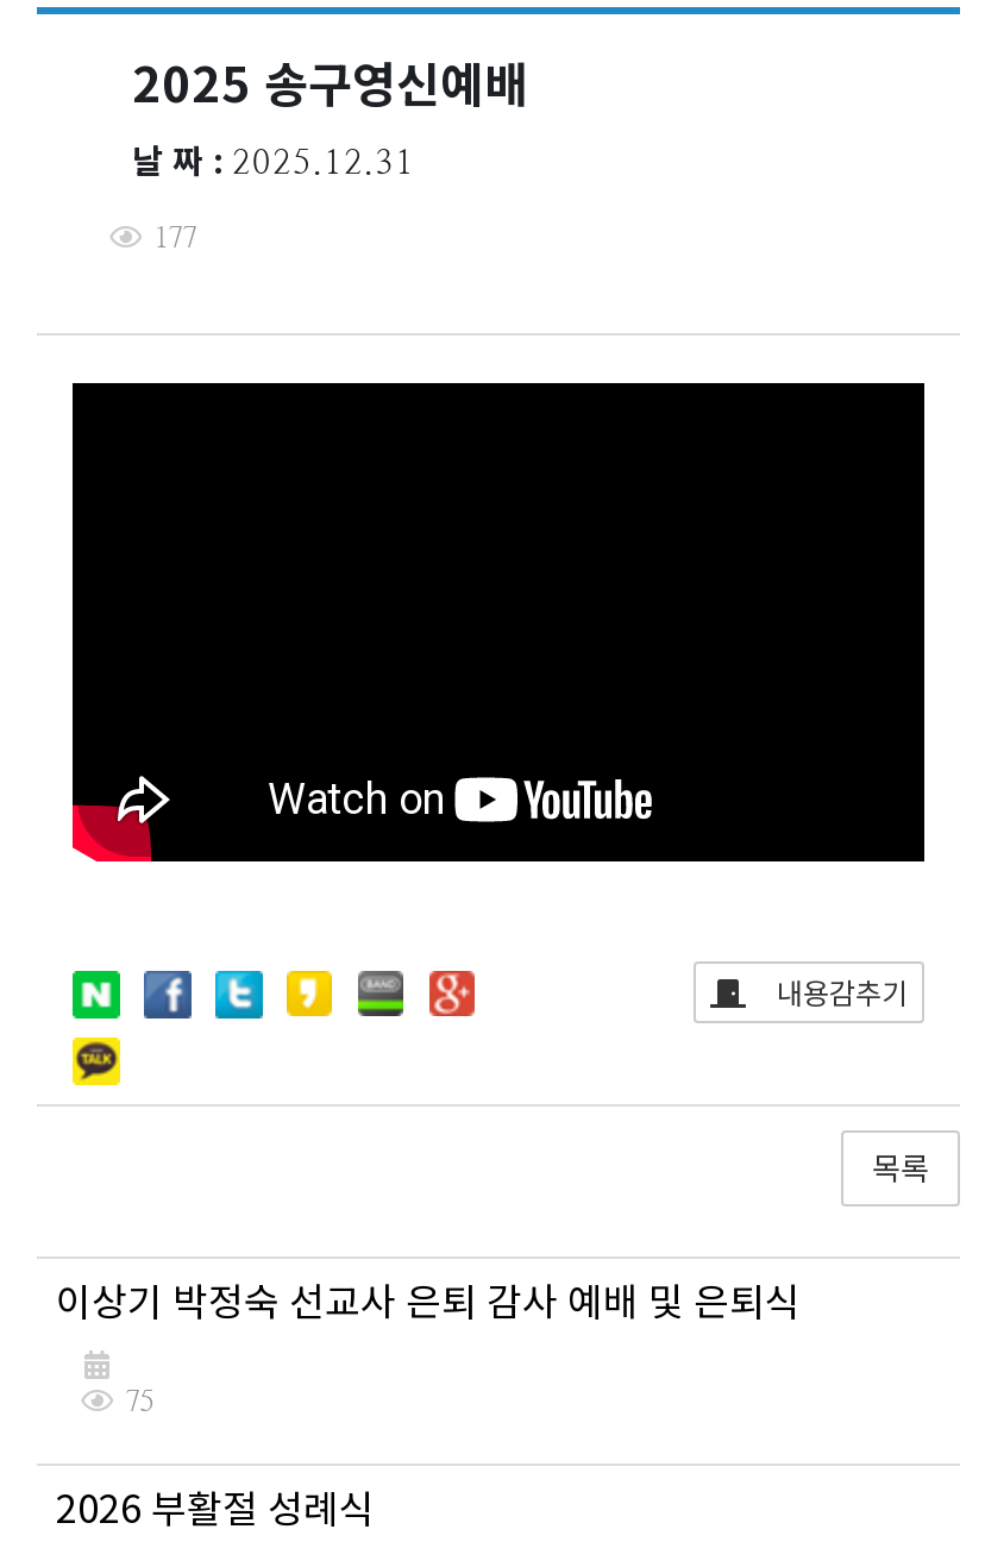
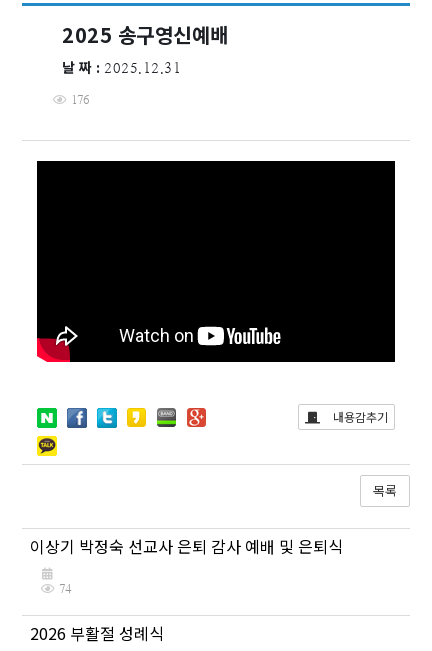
- 177
+ 176

- 75
+ 74
